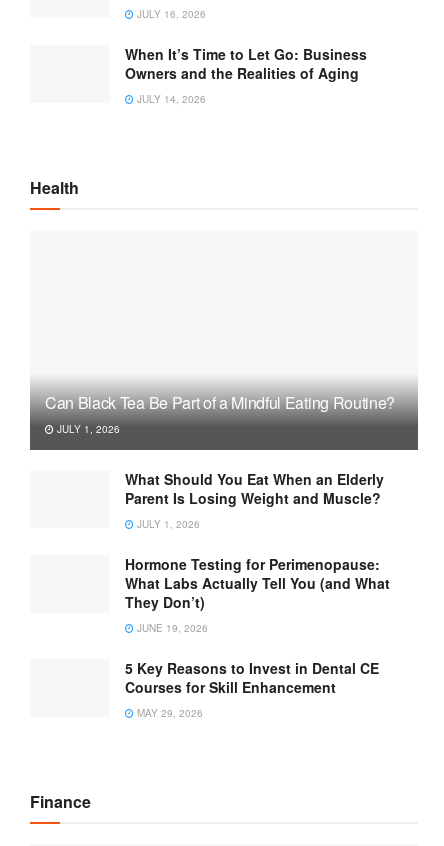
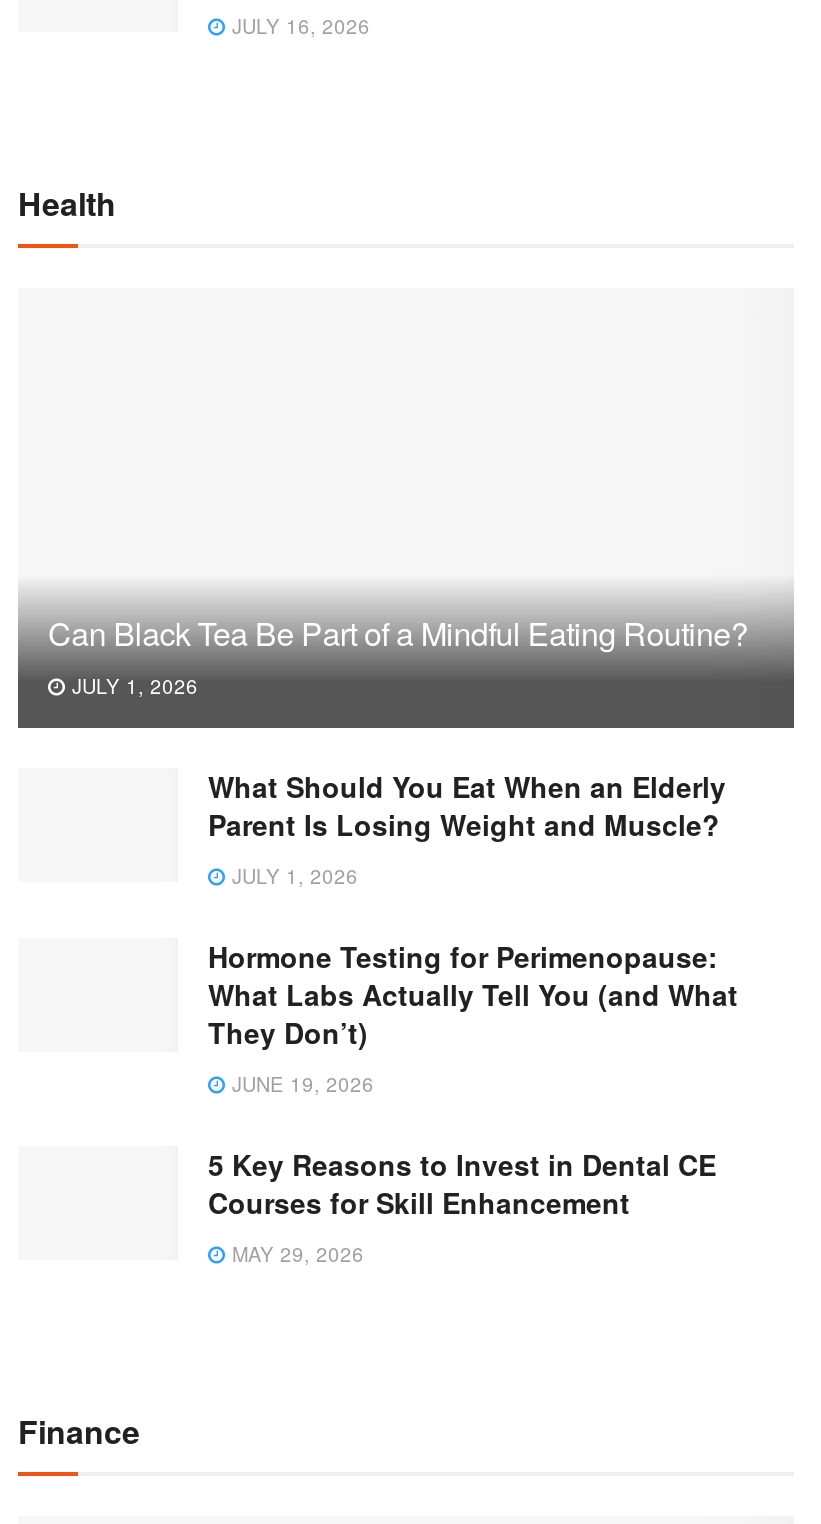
- When It’s Time to Let Go: Business
- Owners and the Realities of Aging
- JULY 14, 2026
